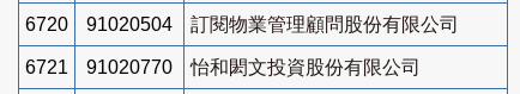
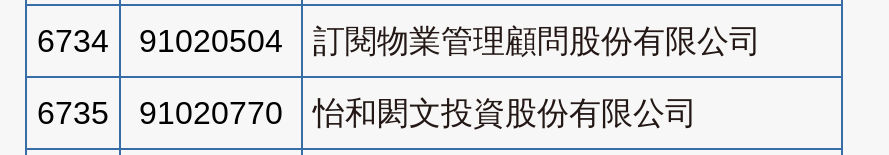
- 6720 91020504 訂閱物業管理顧問股份有限公司
+ 6734 91020504 訂閱物業管理顧問股份有限公司

- 6721 91020770 怡和閎文投資股份有限公司
+ 6735 91020770 怡和閎文投資股份有限公司
